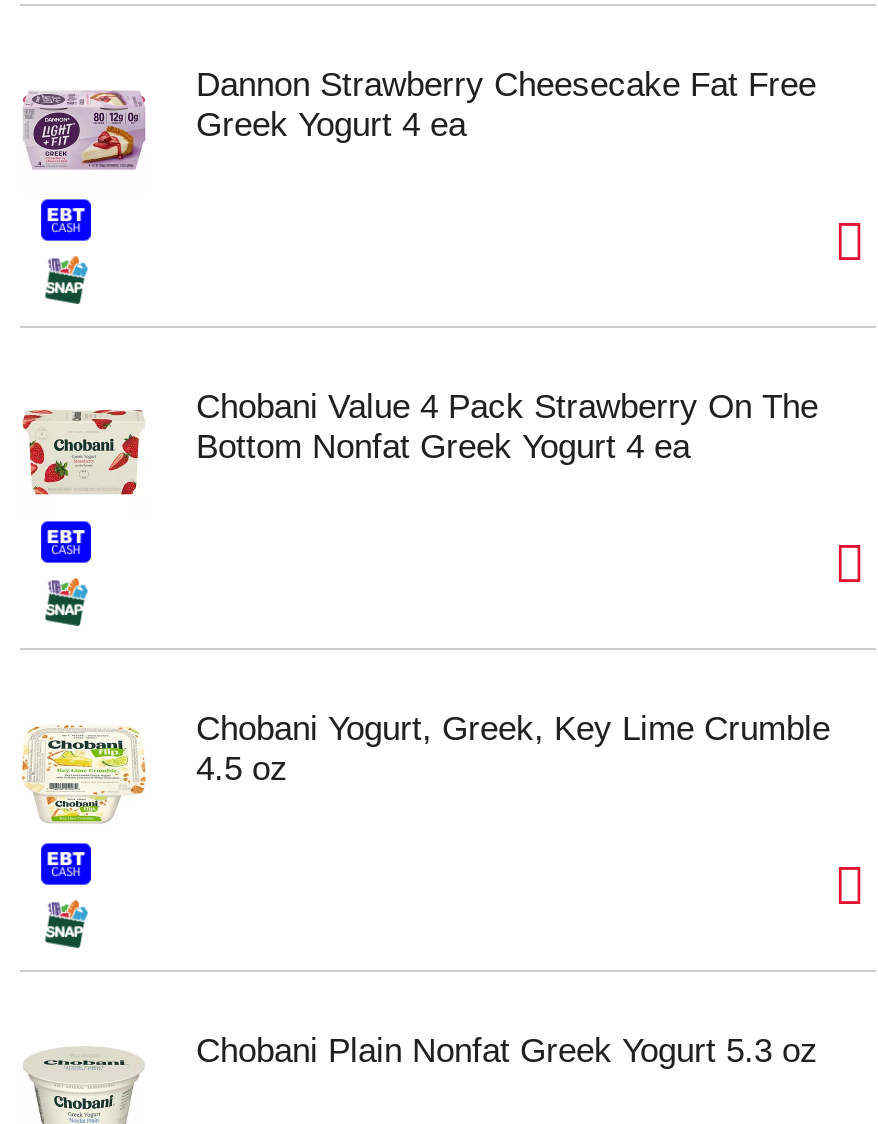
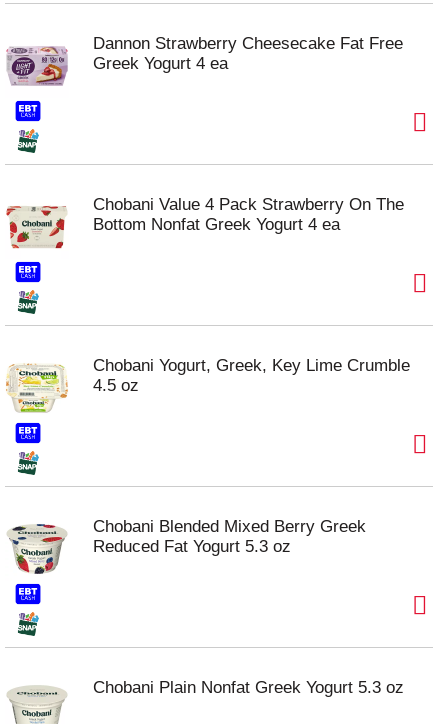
+ [image]
+ Chobani Blended Mixed Berry Greek
+ Reduced Fat Yogurt 5.3 oz
